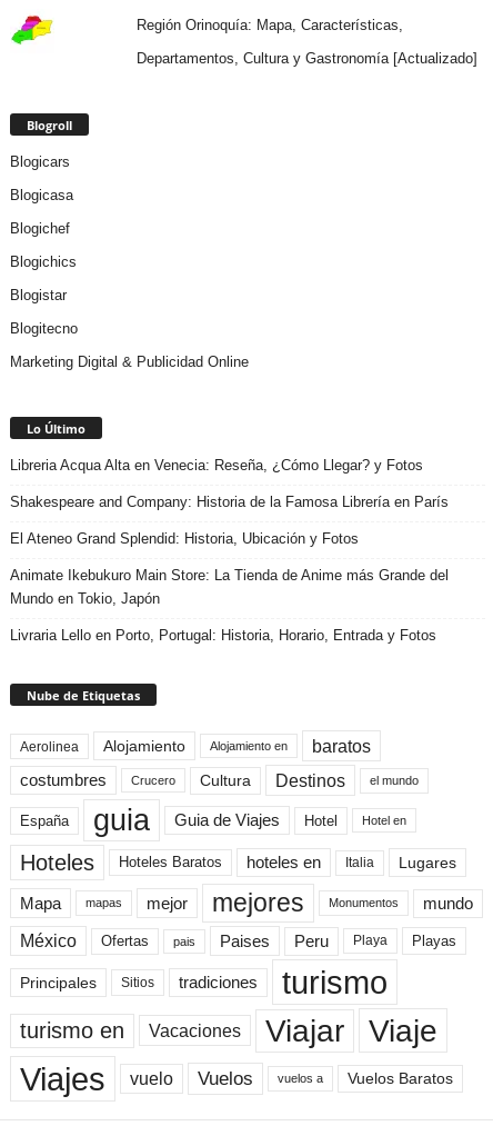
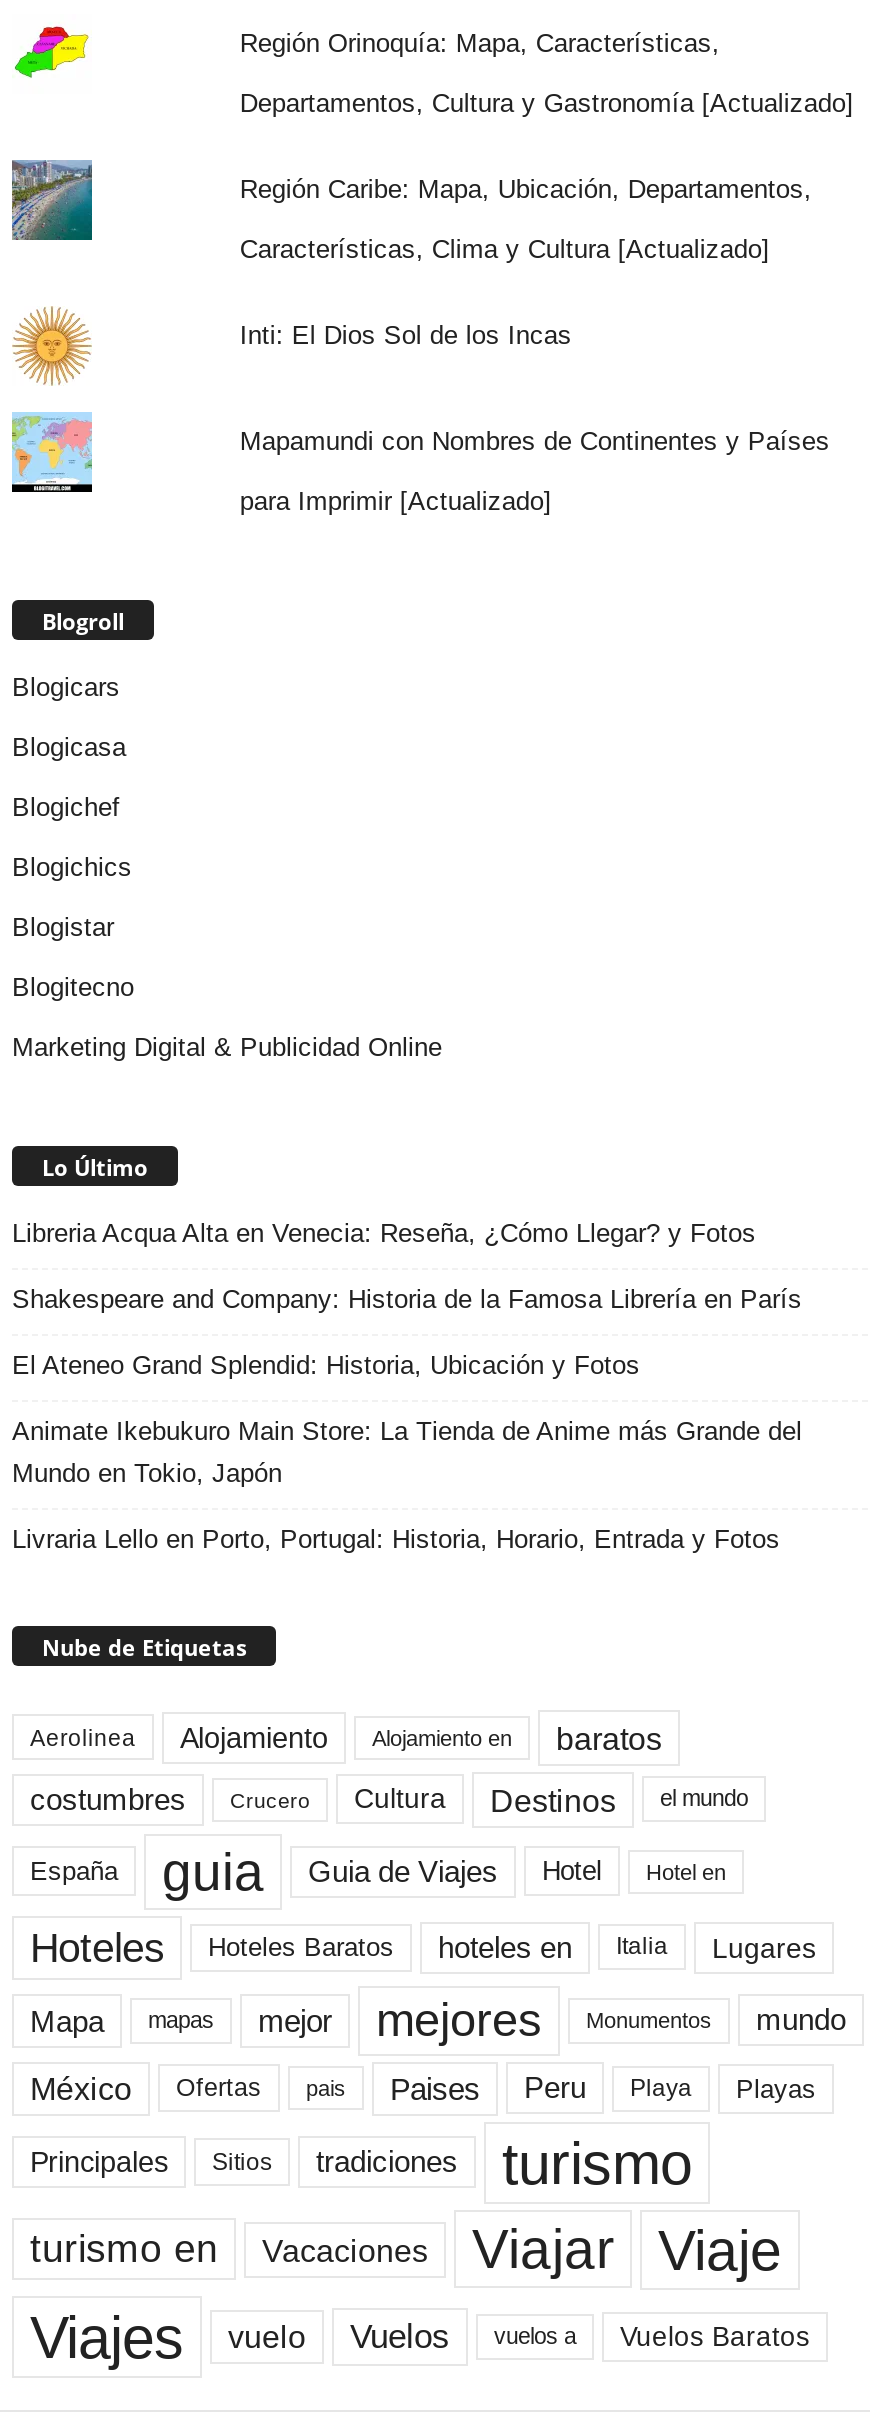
+ [image]

+ [image]

+ [image]

+ Región Caribe: Mapa, Ubicación, Departamentos,
+ Características, Clima y Cultura [Actualizado]
+ Inti: El Dios Sol de los Incas

+ Mapamundi con Nombres de Continentes y Países
+ para Imprimir [Actualizado]
